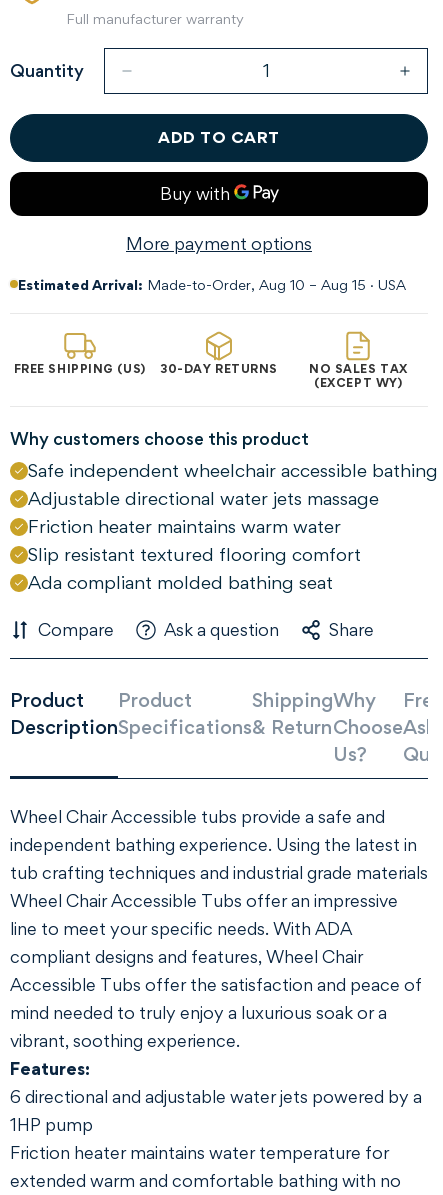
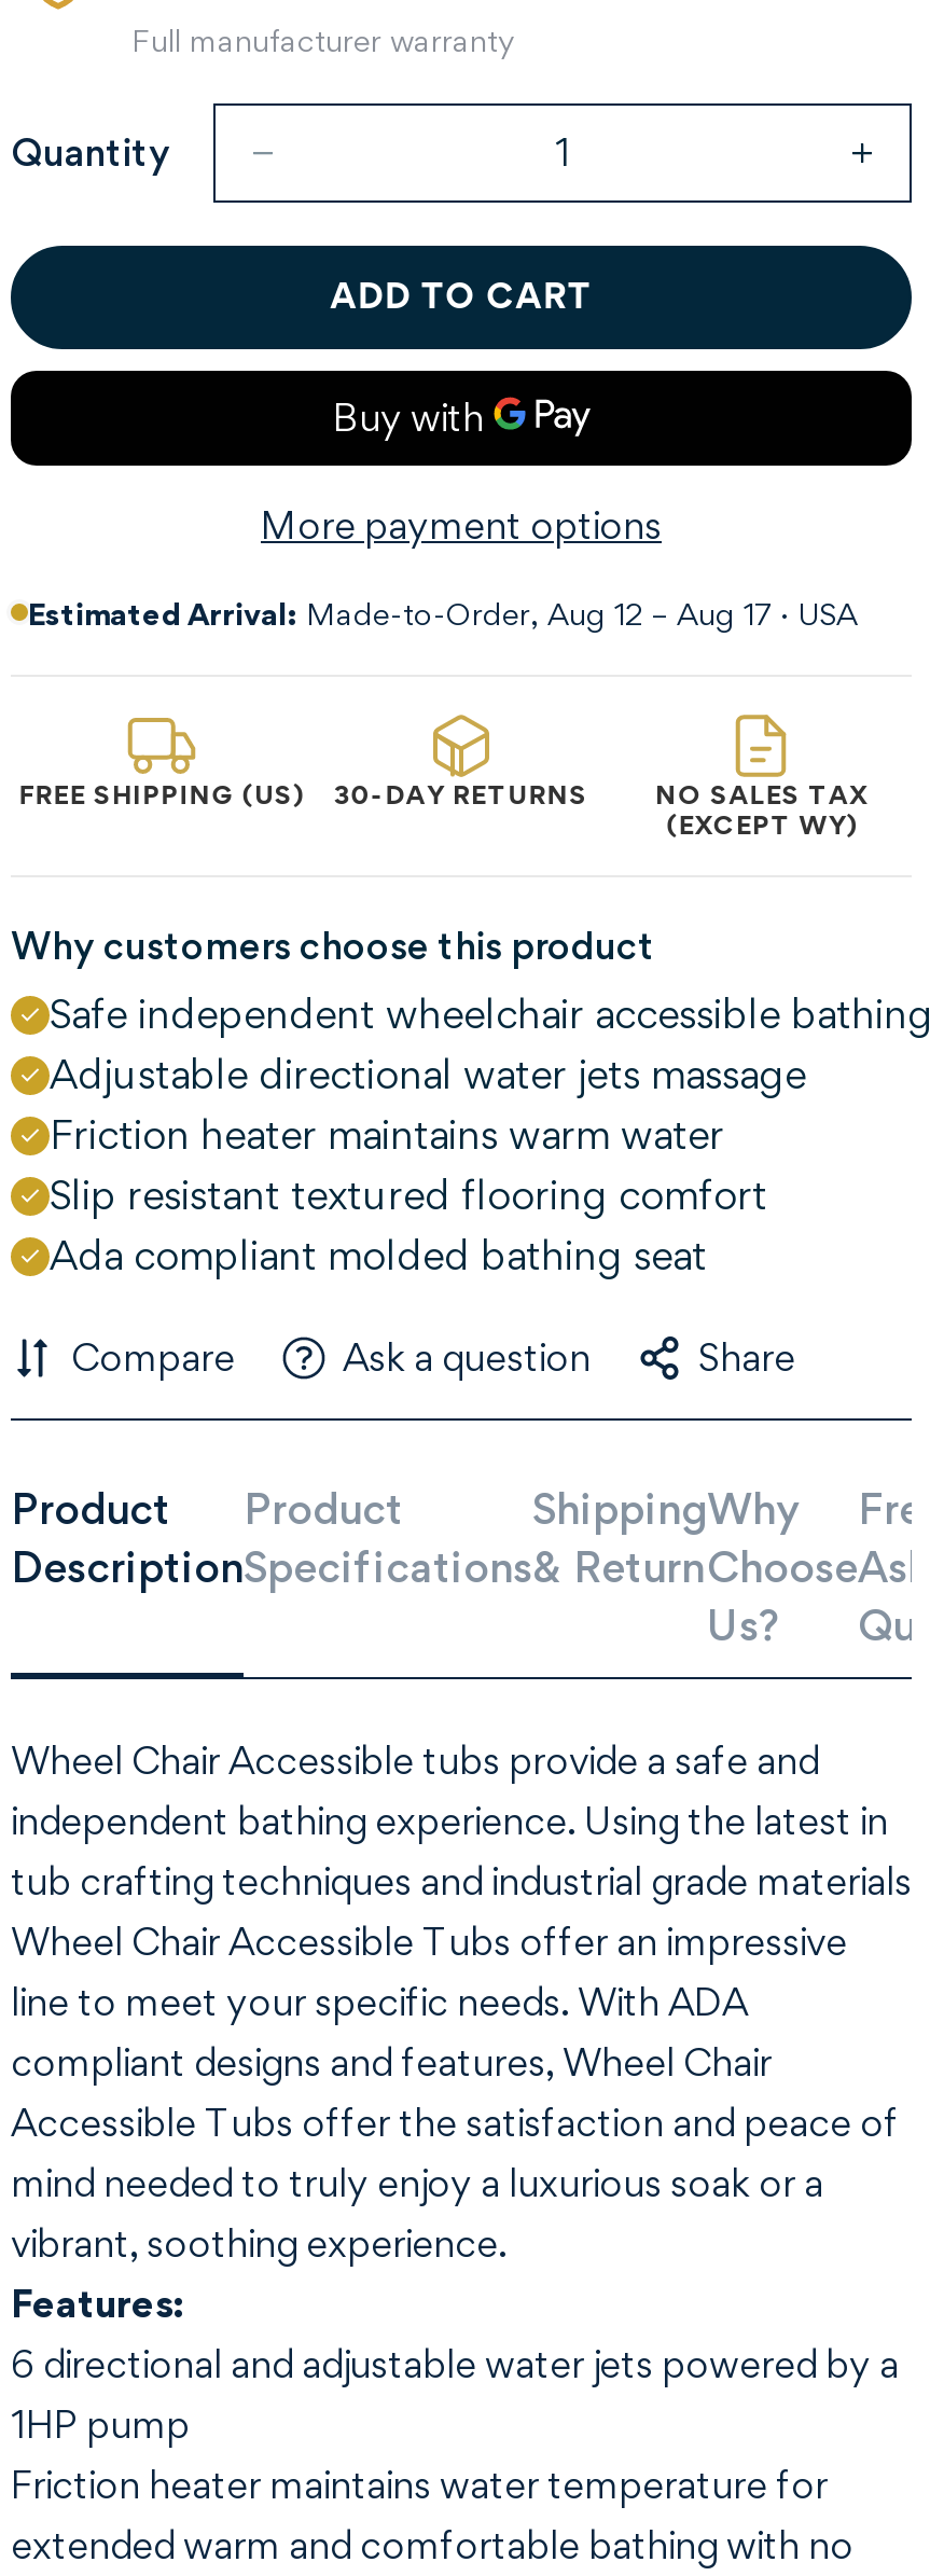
- Estimated Arrival: Made-to-Order, Aug 10 – Aug 15 · USA
+ Estimated Arrival: Made-to-Order, Aug 12 – Aug 17 · USA
